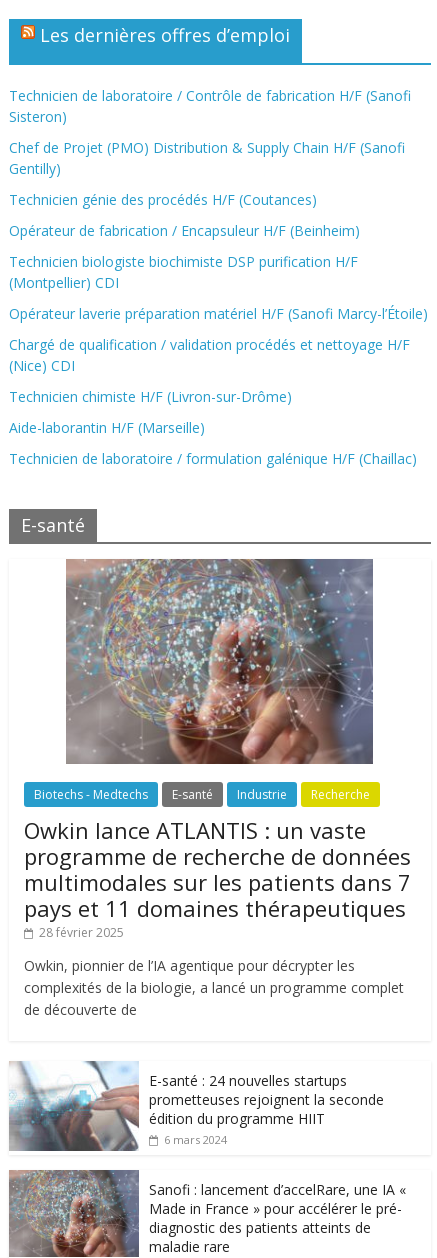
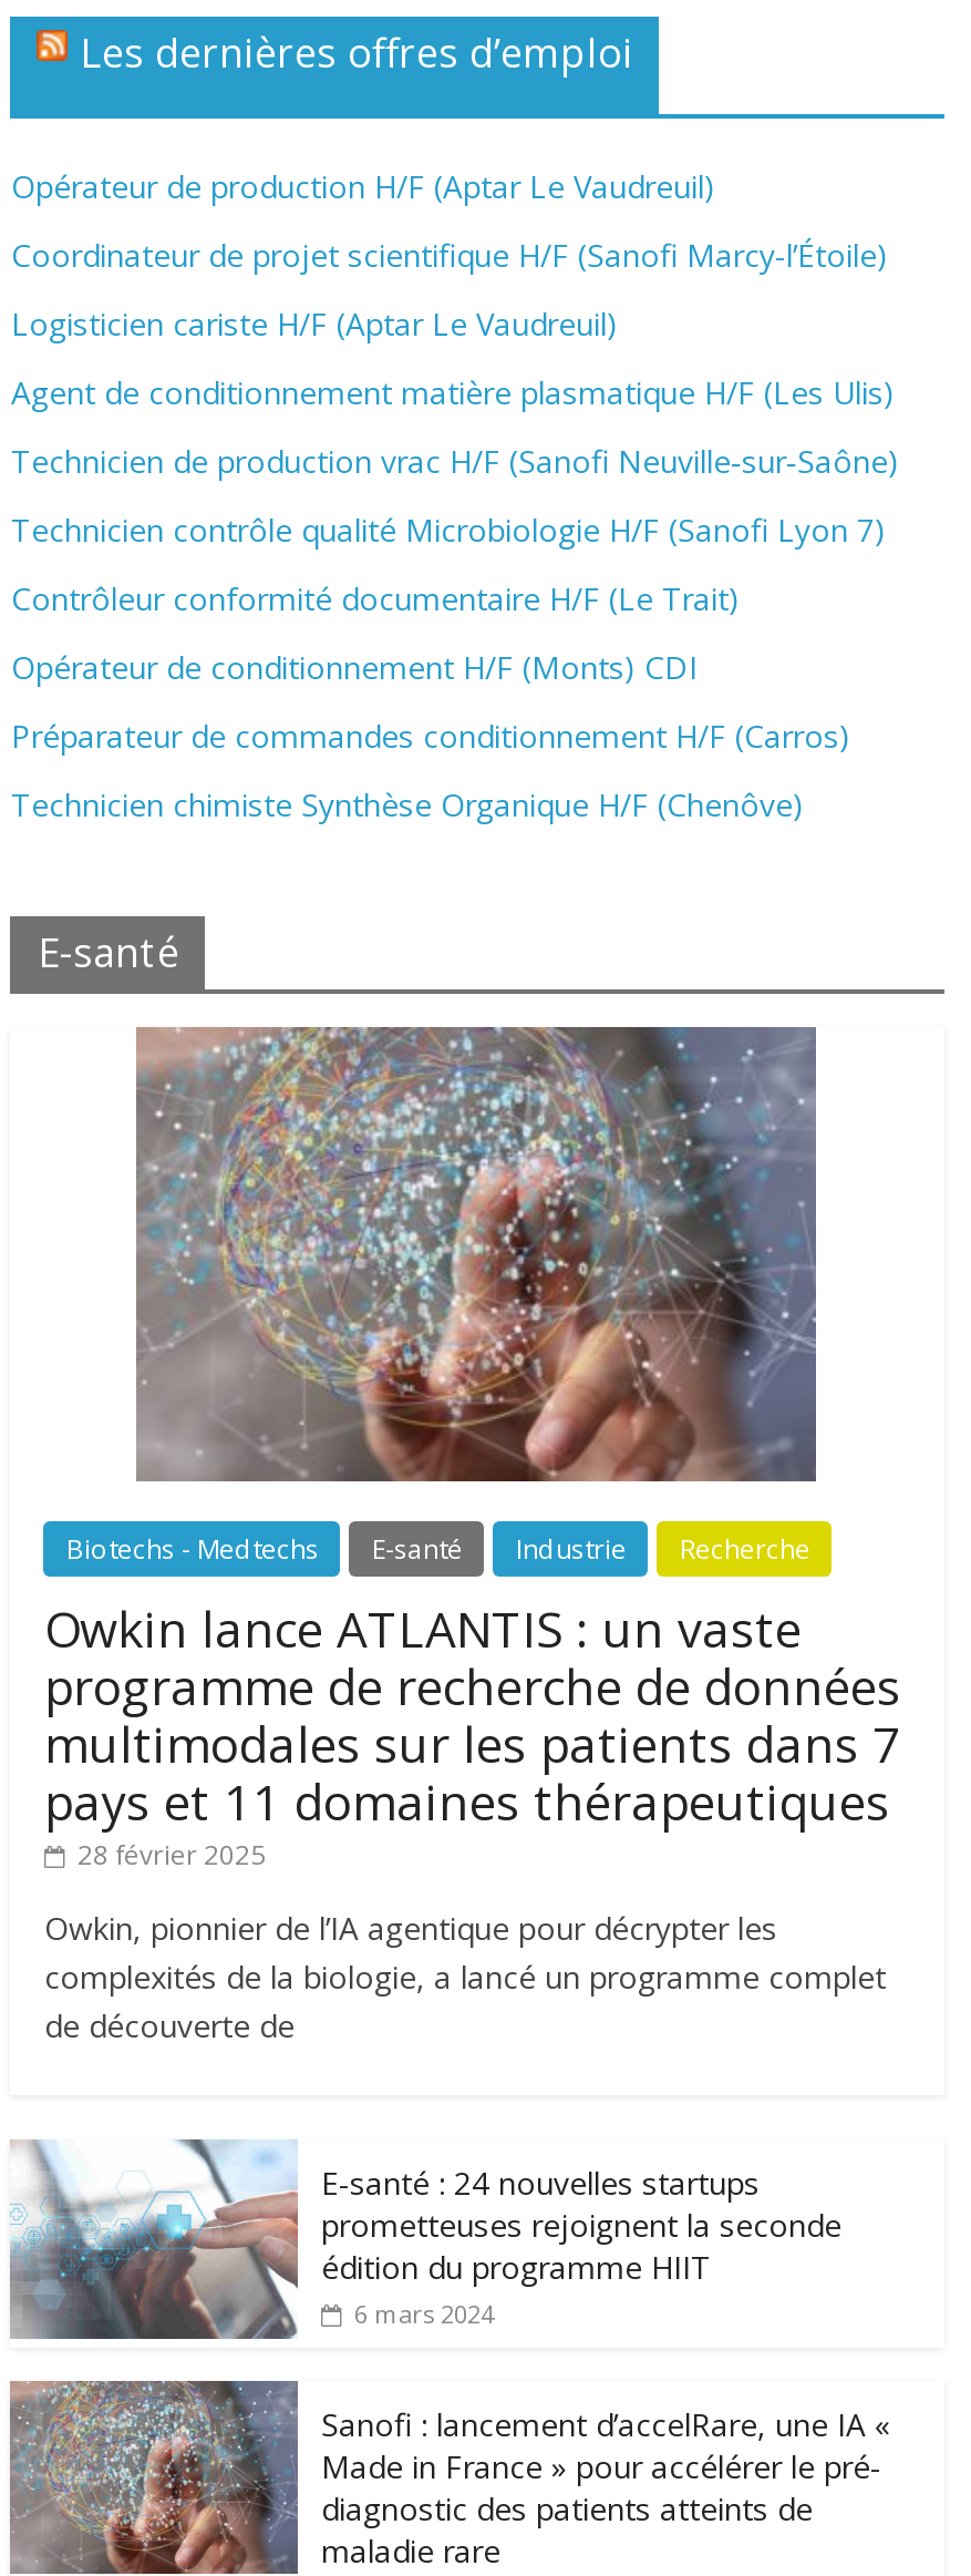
- Technicien de laboratoire / Contrôle de fabrication H/F (Sanofi
- Sisteron)
+ Opérateur de production H/F (Aptar Le Vaudreuil)

- Chef de Projet (PMO) Distribution & Supply Chain H/F (Sanofi
- Gentilly)
+ Coordinateur de projet scientifique H/F (Sanofi Marcy-l’Étoile)

- Technicien génie des procédés H/F (Coutances)
+ Logisticien cariste H/F (Aptar Le Vaudreuil)

- Opérateur de fabrication / Encapsuleur H/F (Beinheim)
+ Agent de conditionnement matière plasmatique H/F (Les Ulis)

- Technicien biologiste biochimiste DSP purification H/F
- (Montpellier) CDI
+ Technicien de production vrac H/F (Sanofi Neuville‑sur‑Saône)

- Opérateur laverie préparation matériel H/F (Sanofi Marcy-l’Étoile)
+ Technicien contrôle qualité Microbiologie H/F (Sanofi Lyon 7)

- Chargé de qualification / validation procédés et nettoyage H/F
- (Nice) CDI
+ Contrôleur conformité documentaire H/F (Le Trait)

- Technicien chimiste H/F (Livron-sur-Drôme)
+ Opérateur de conditionnement H/F (Monts) CDI

- Aide-laborantin H/F (Marseille)
+ Préparateur de commandes conditionnement H/F (Carros)

- Technicien de laboratoire / formulation galénique H/F (Chaillac)
+ Technicien chimiste Synthèse Organique H/F (Chenôve)
